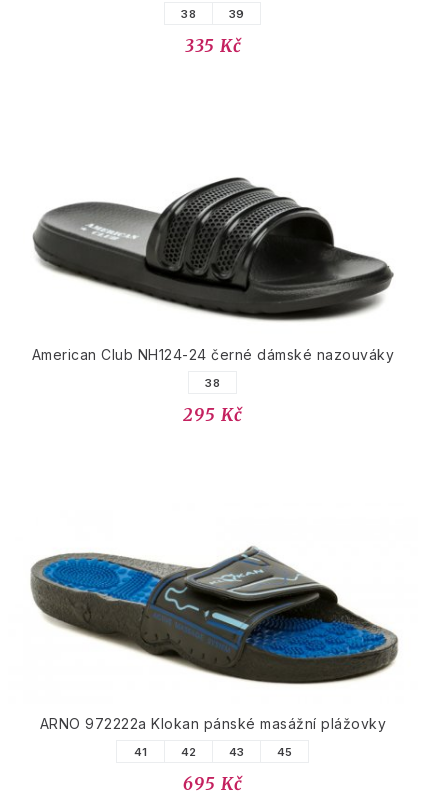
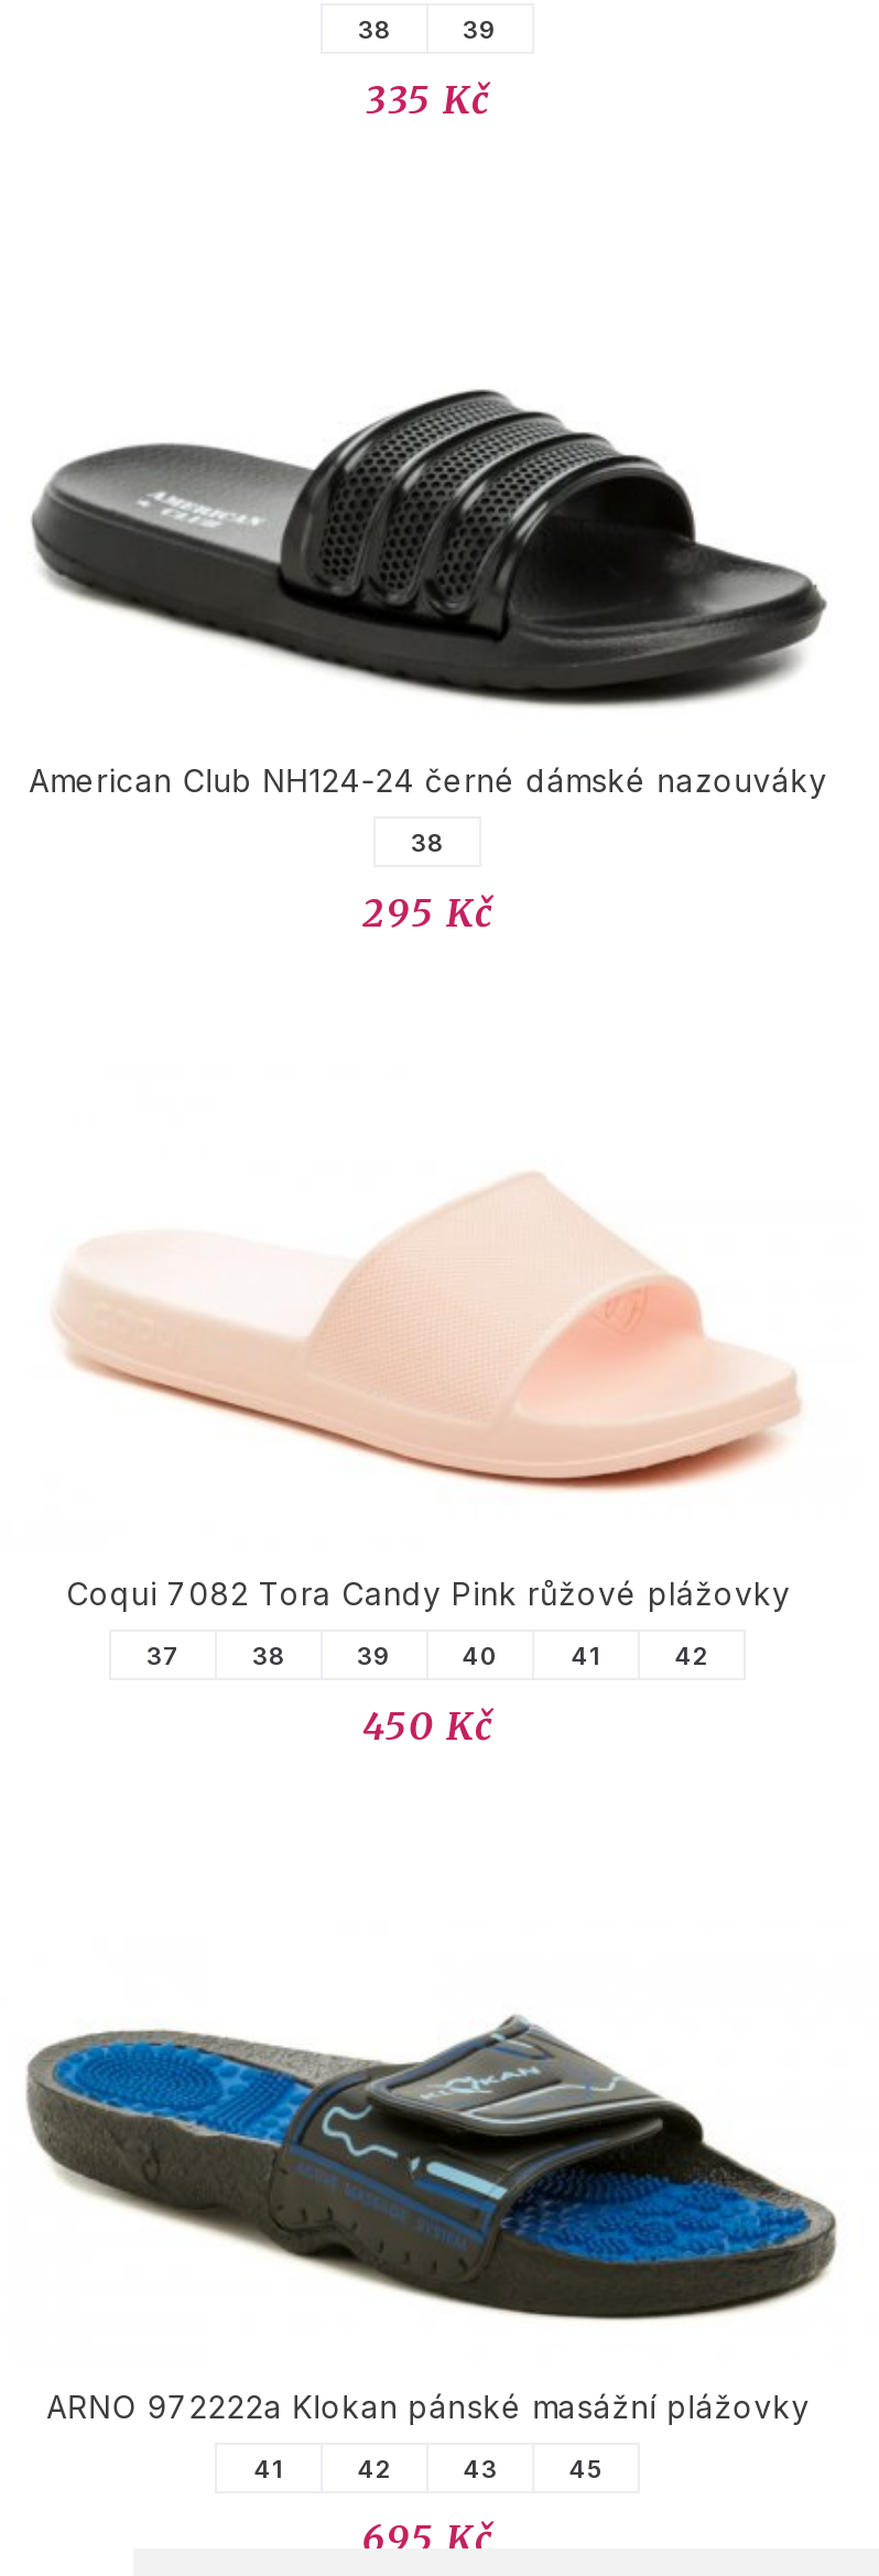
+ [image]
+ Coqui 7082 Tora Candy Pink růžové plážovky
+ 37
+ 38
+ 39
+ 40
+ 41
+ 42
+ 450 Kč
